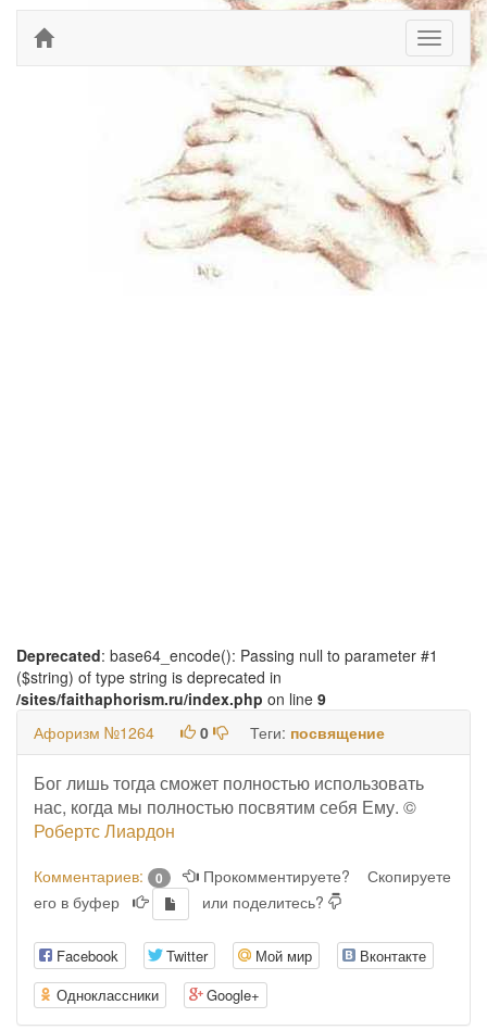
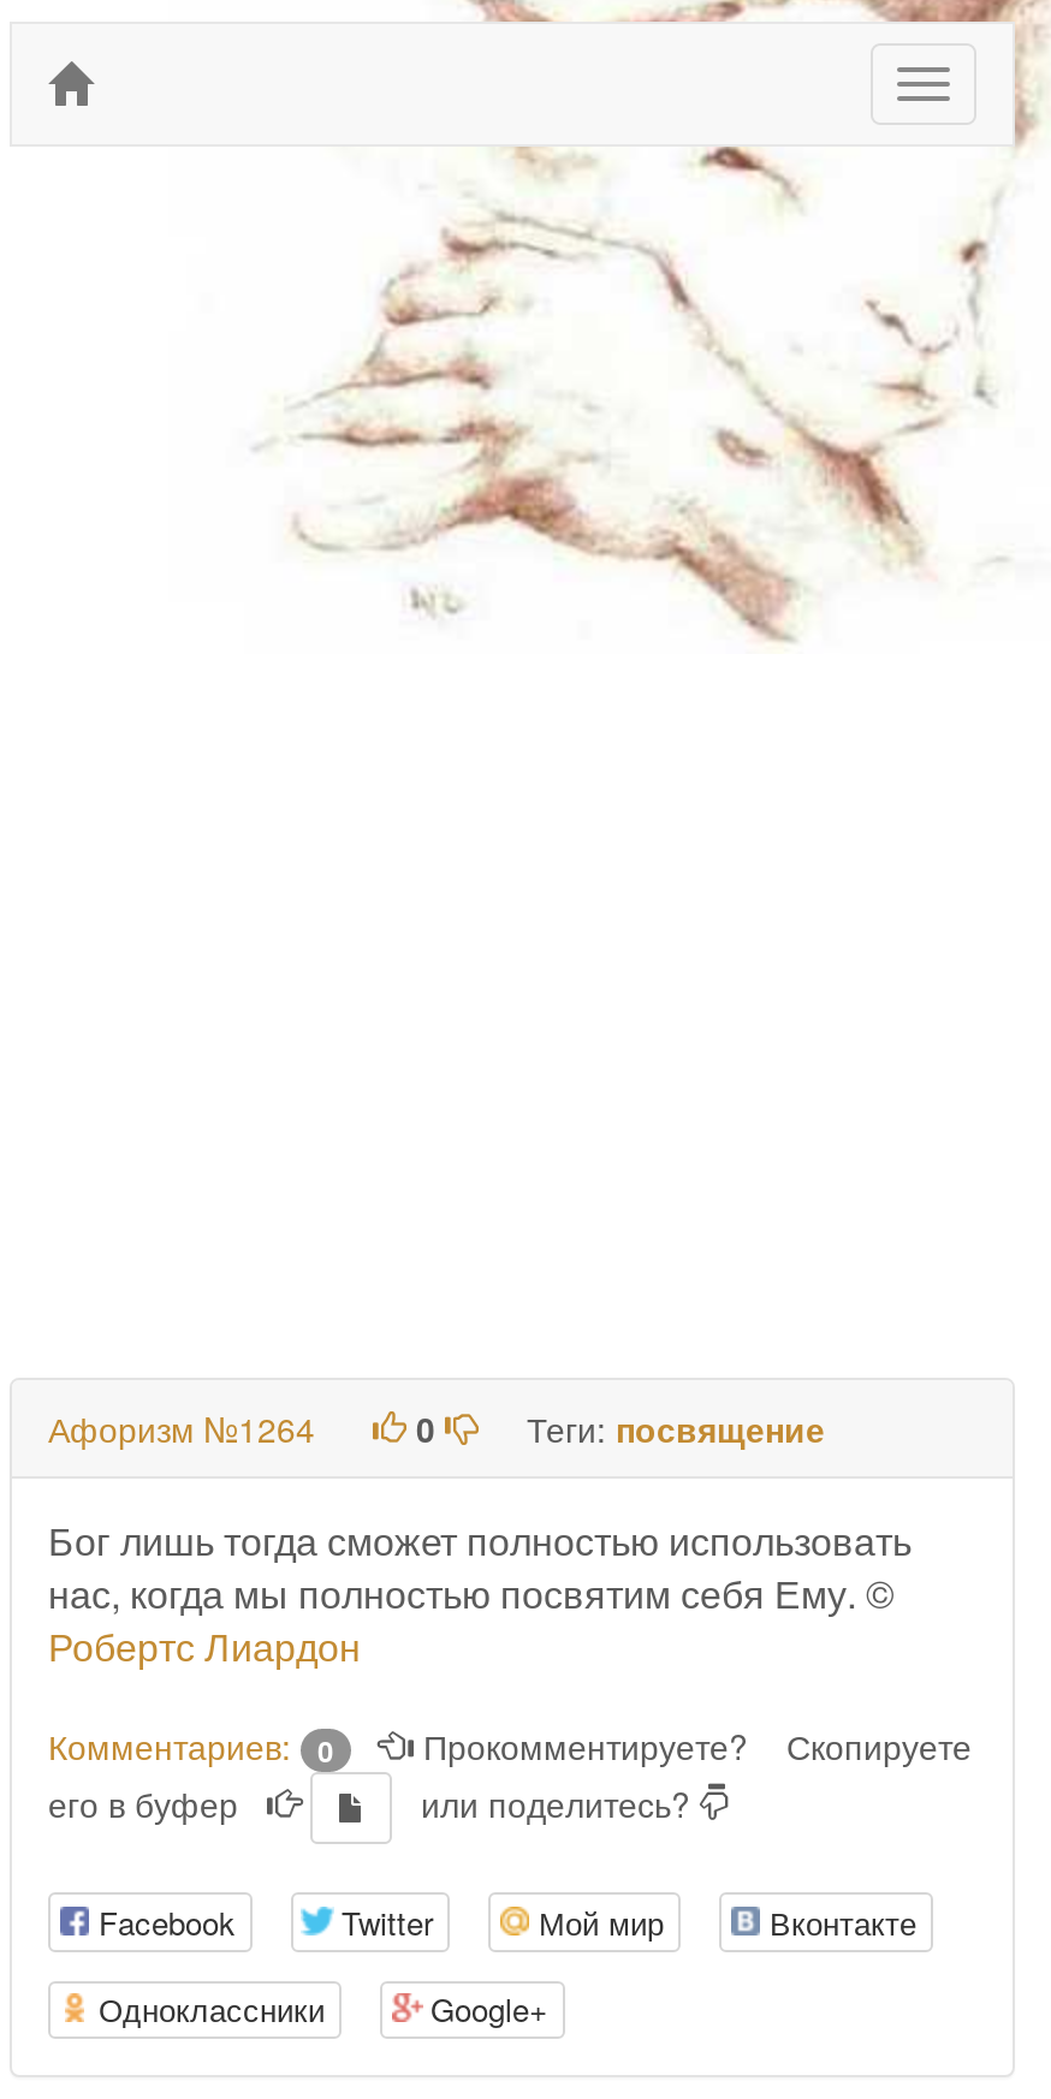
- Deprecated: base64_encode(): Passing null to parameter #1
- ($string) of type string is deprecated in
- /sites/faithaphorism.ru/index.php on line 9
